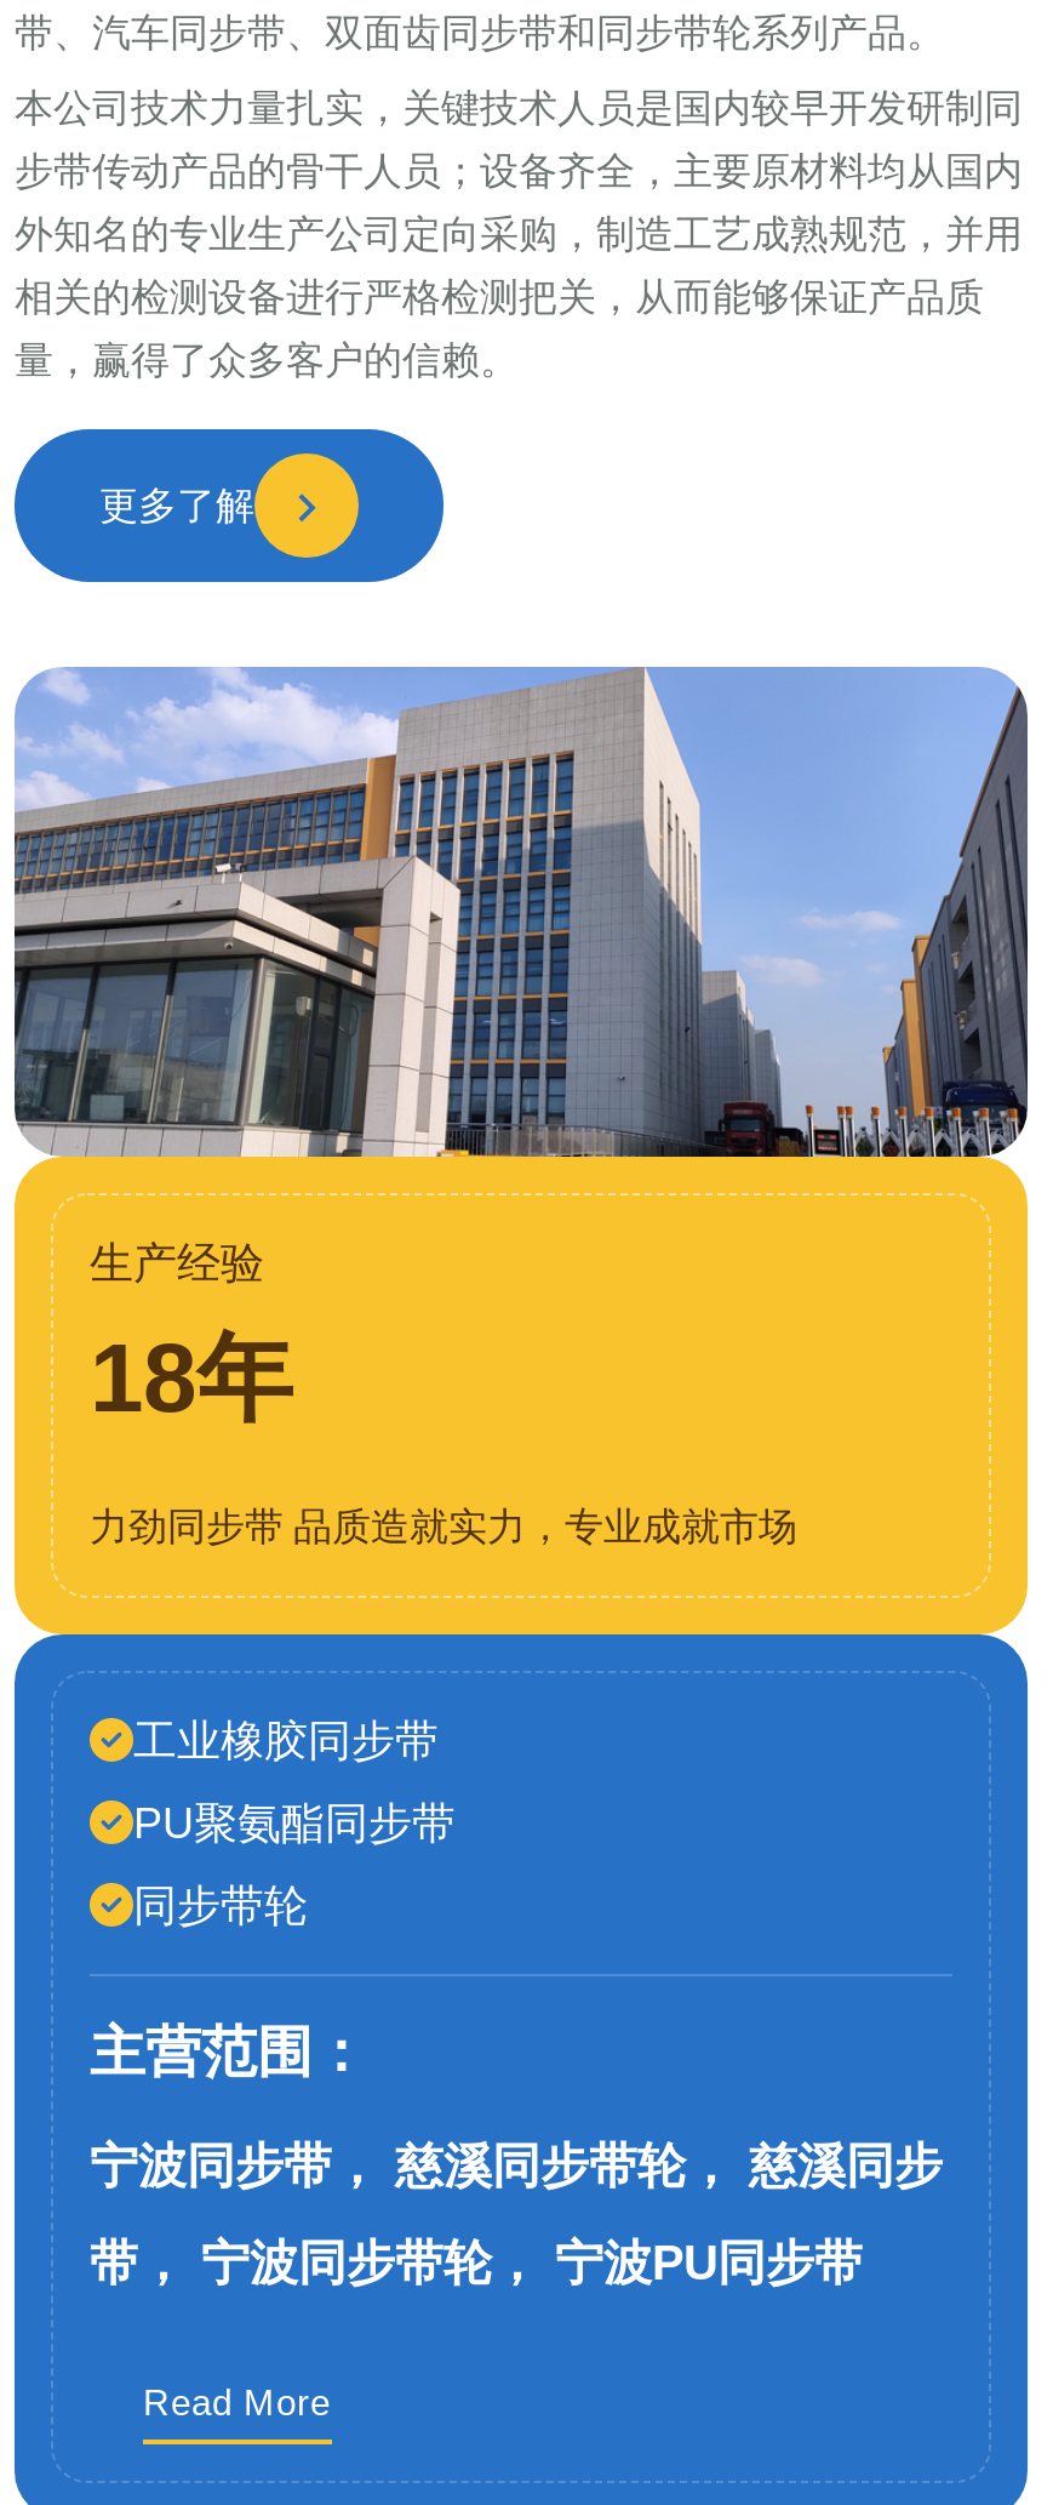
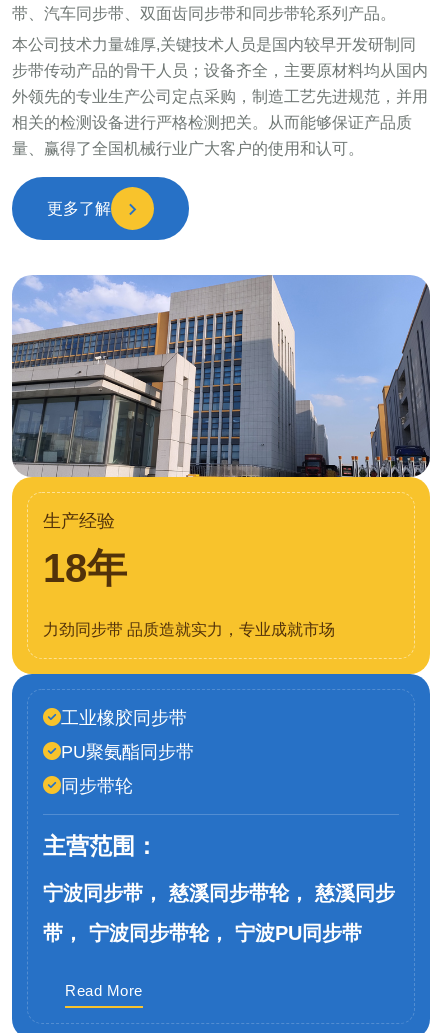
- 本公司技术力量扎实，关键技术人员是国内较早开发研制同
+ 本公司技术力量雄厚,关键技术人员是国内较早开发研制同

- 外知名的专业生产公司定向采购，制造工艺成熟规范，并用
+ 外领先的专业生产公司定点采购，制造工艺先进规范，并用

- 相关的检测设备进行严格检测把关，从而能够保证产品质
+ 相关的检测设备进行严格检测把关。从而能够保证产品质

- 量，赢得了众多客户的信赖。
+ 量、赢得了全国机械行业广大客户的使用和认可。
